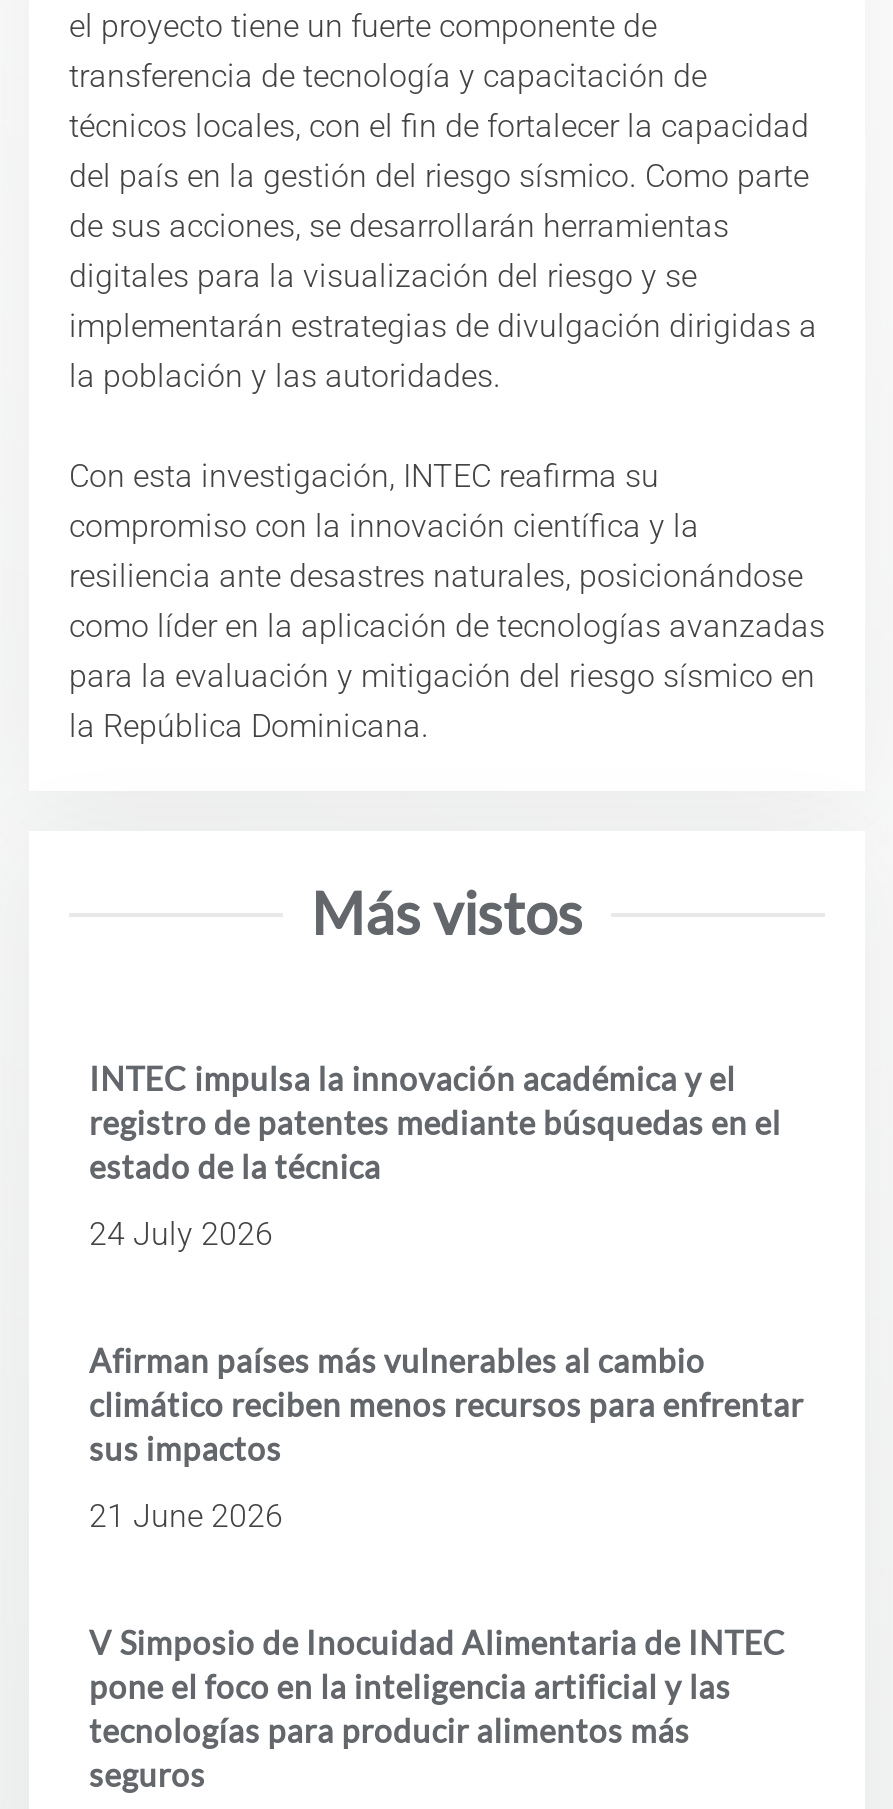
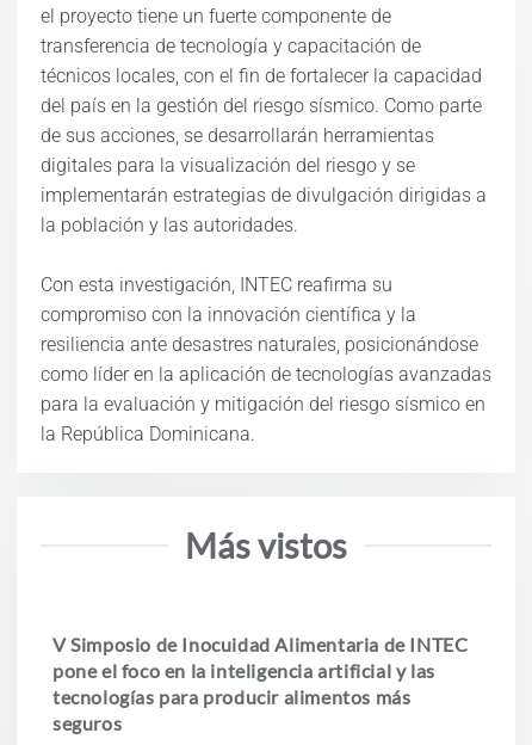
- INTEC impulsa la innovación académica y el
- registro de patentes mediante búsquedas en el
- estado de la técnica
- 24 July 2026
- Afirman países más vulnerables al cambio
- climático reciben menos recursos para enfrentar
- sus impactos
- 21 June 2026
